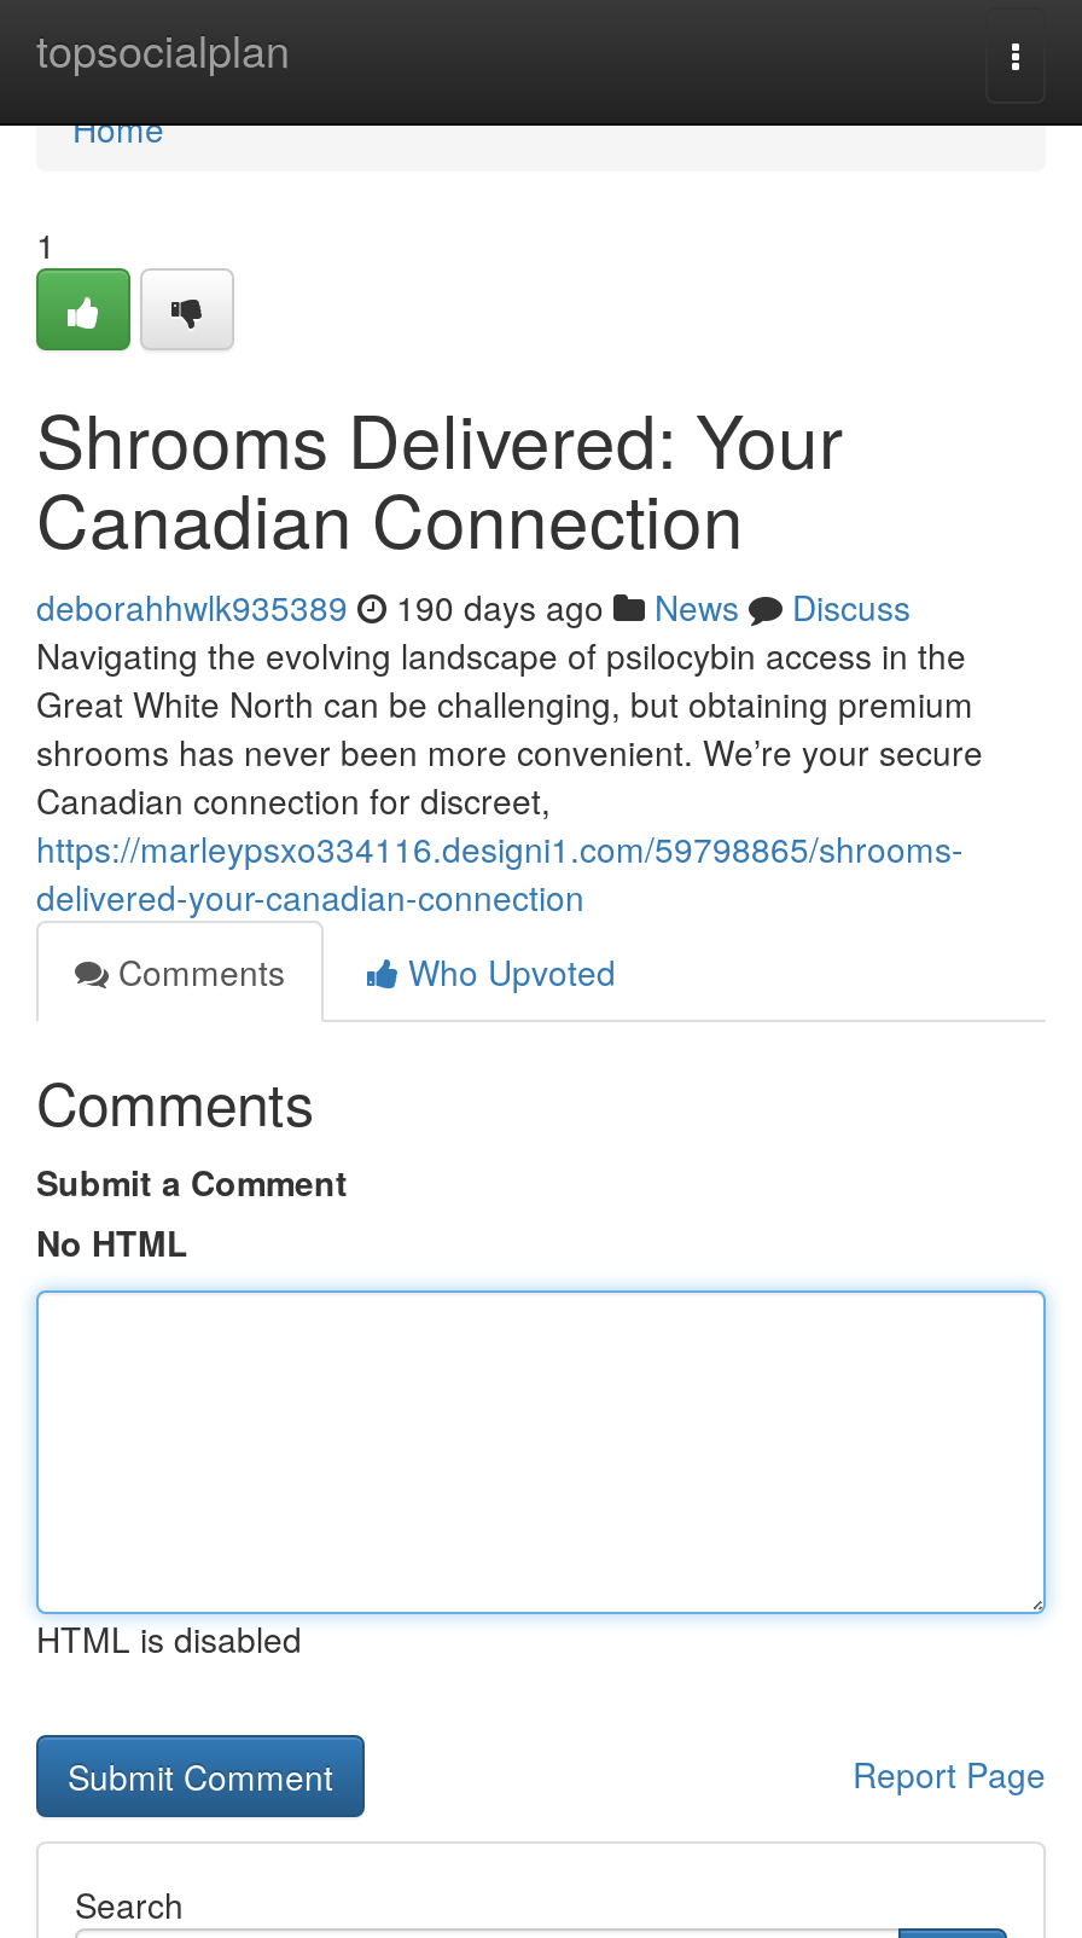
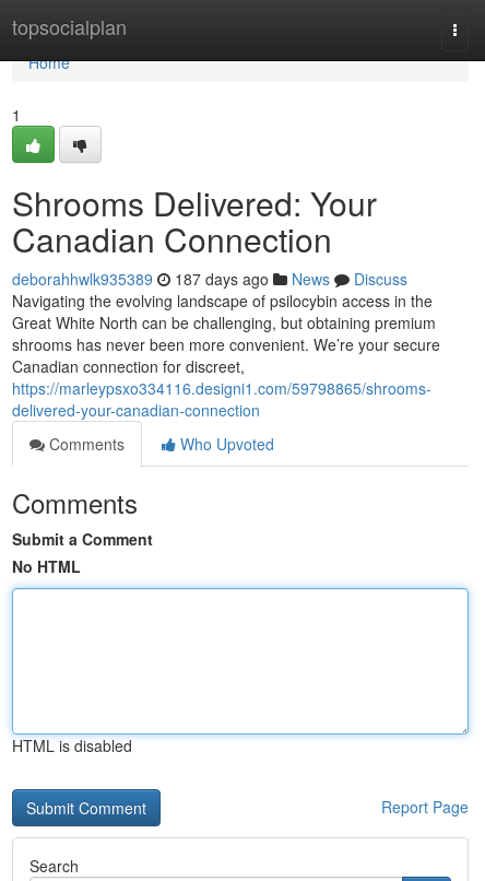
- deborahhwlk935389 190 days ago News Discuss
+ deborahhwlk935389 187 days ago News Discuss
